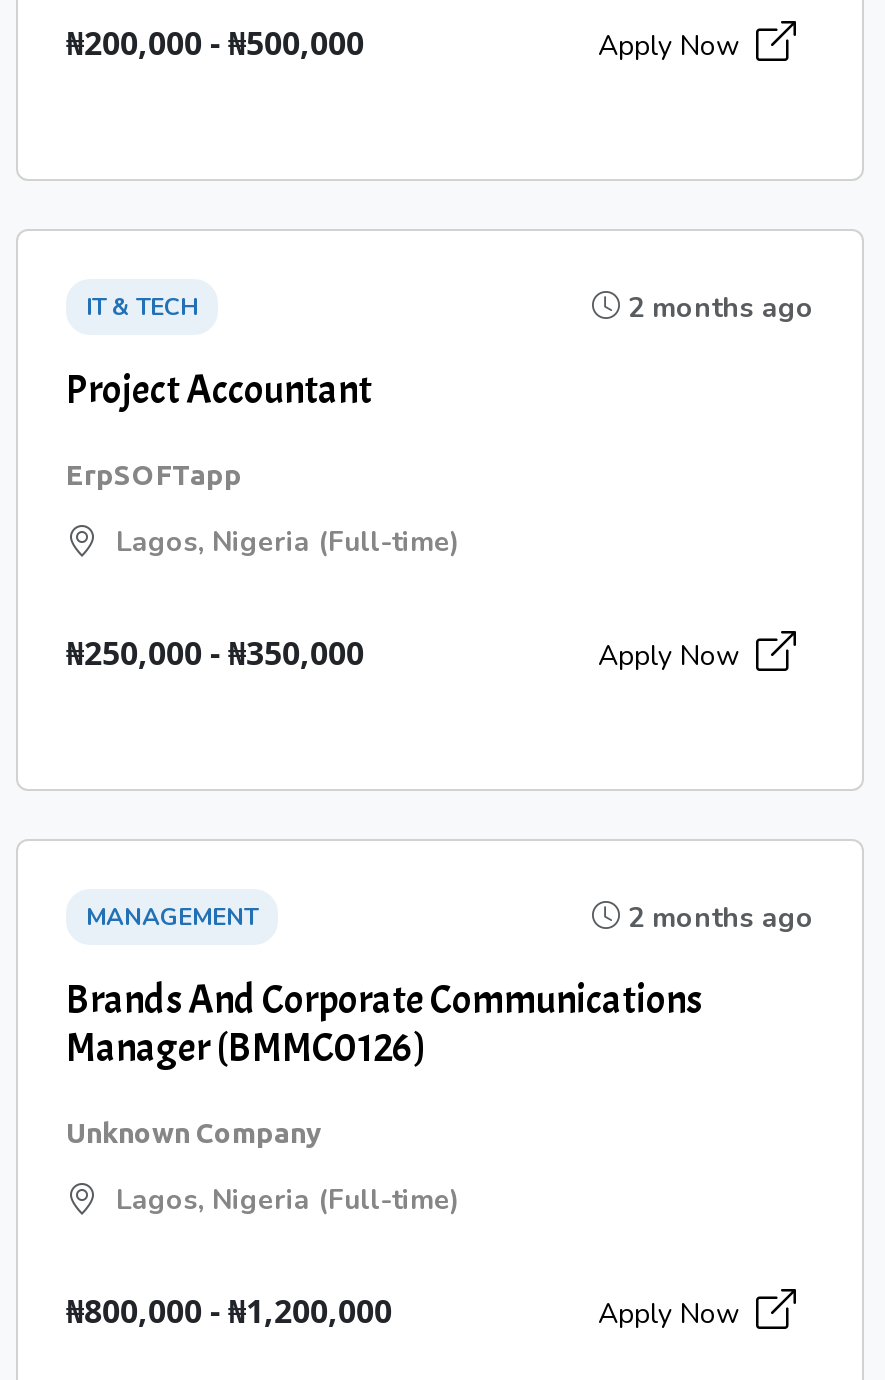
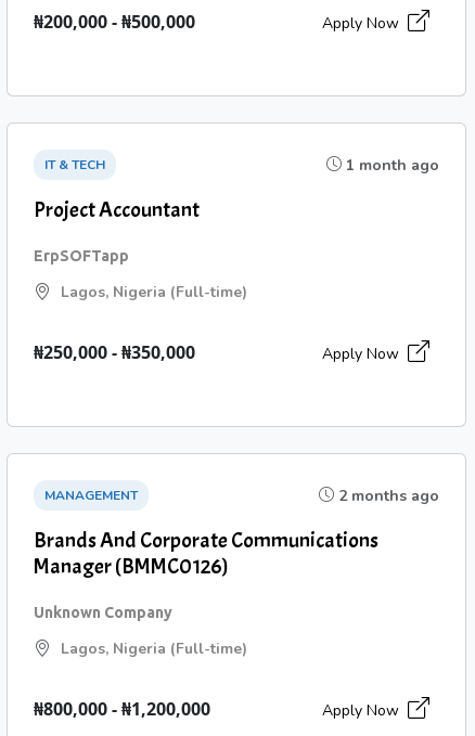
- 2 months ago
+ 1 month ago
